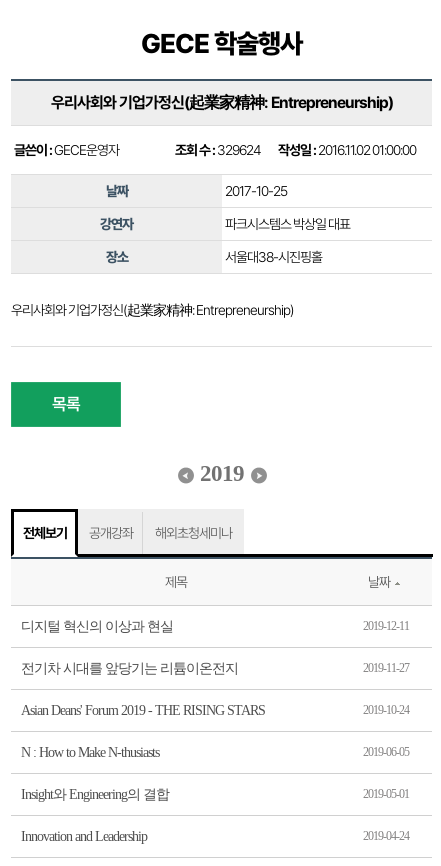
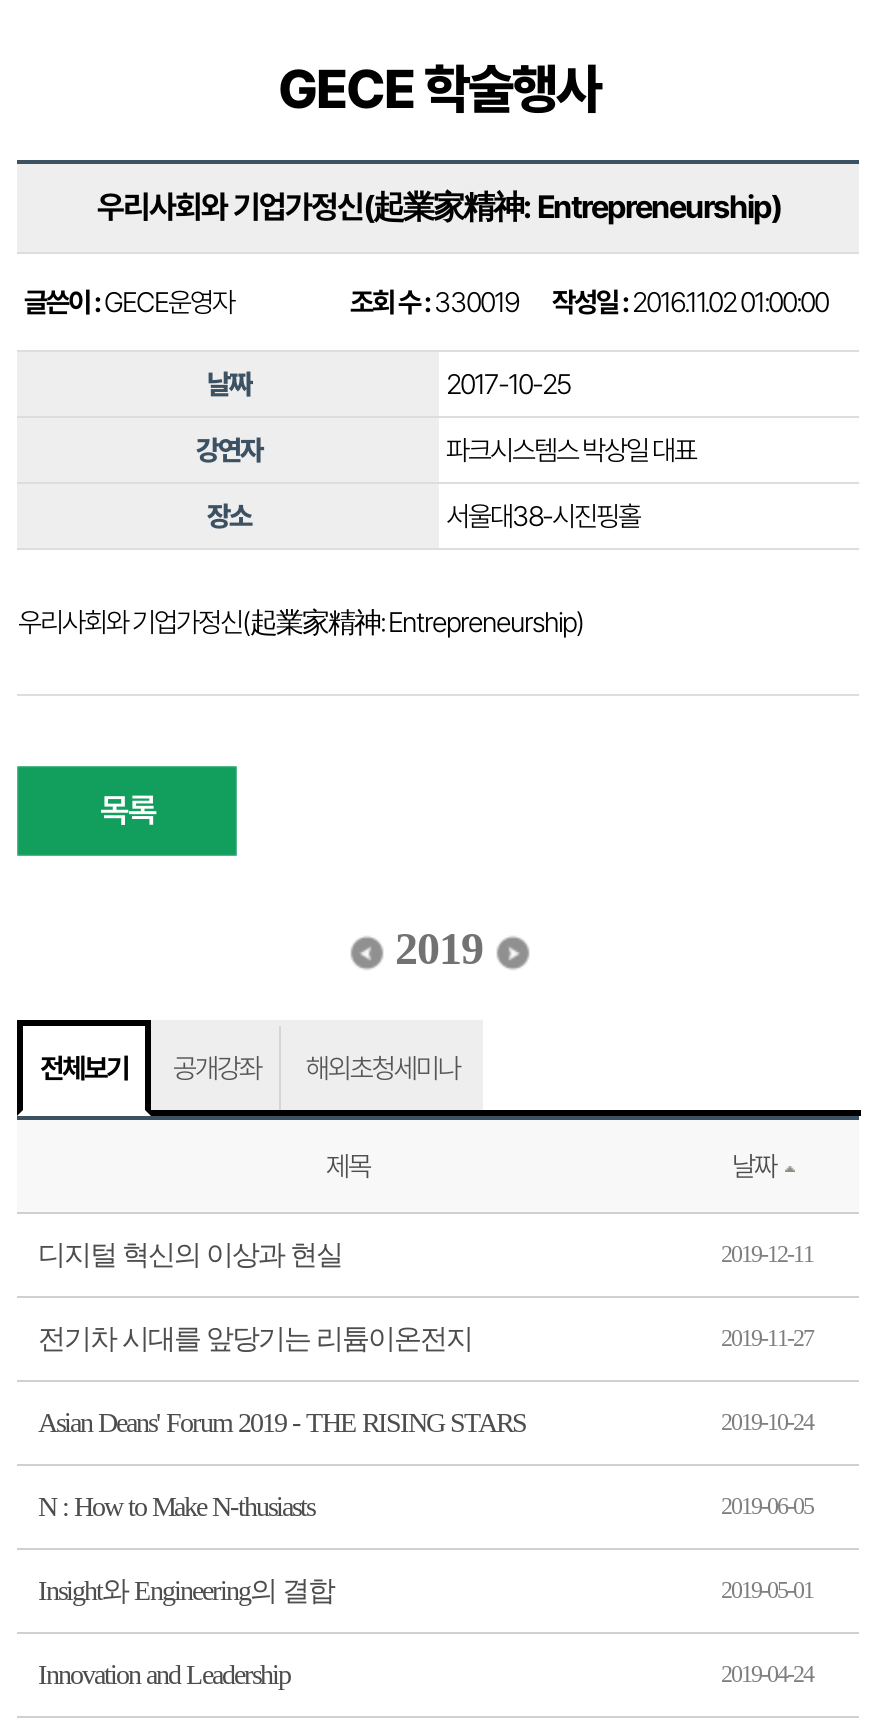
- 조회 수 : 329624 작성일 : 2016.11.02 01:00:00
+ 조회 수 : 330019 작성일 : 2016.11.02 01:00:00
